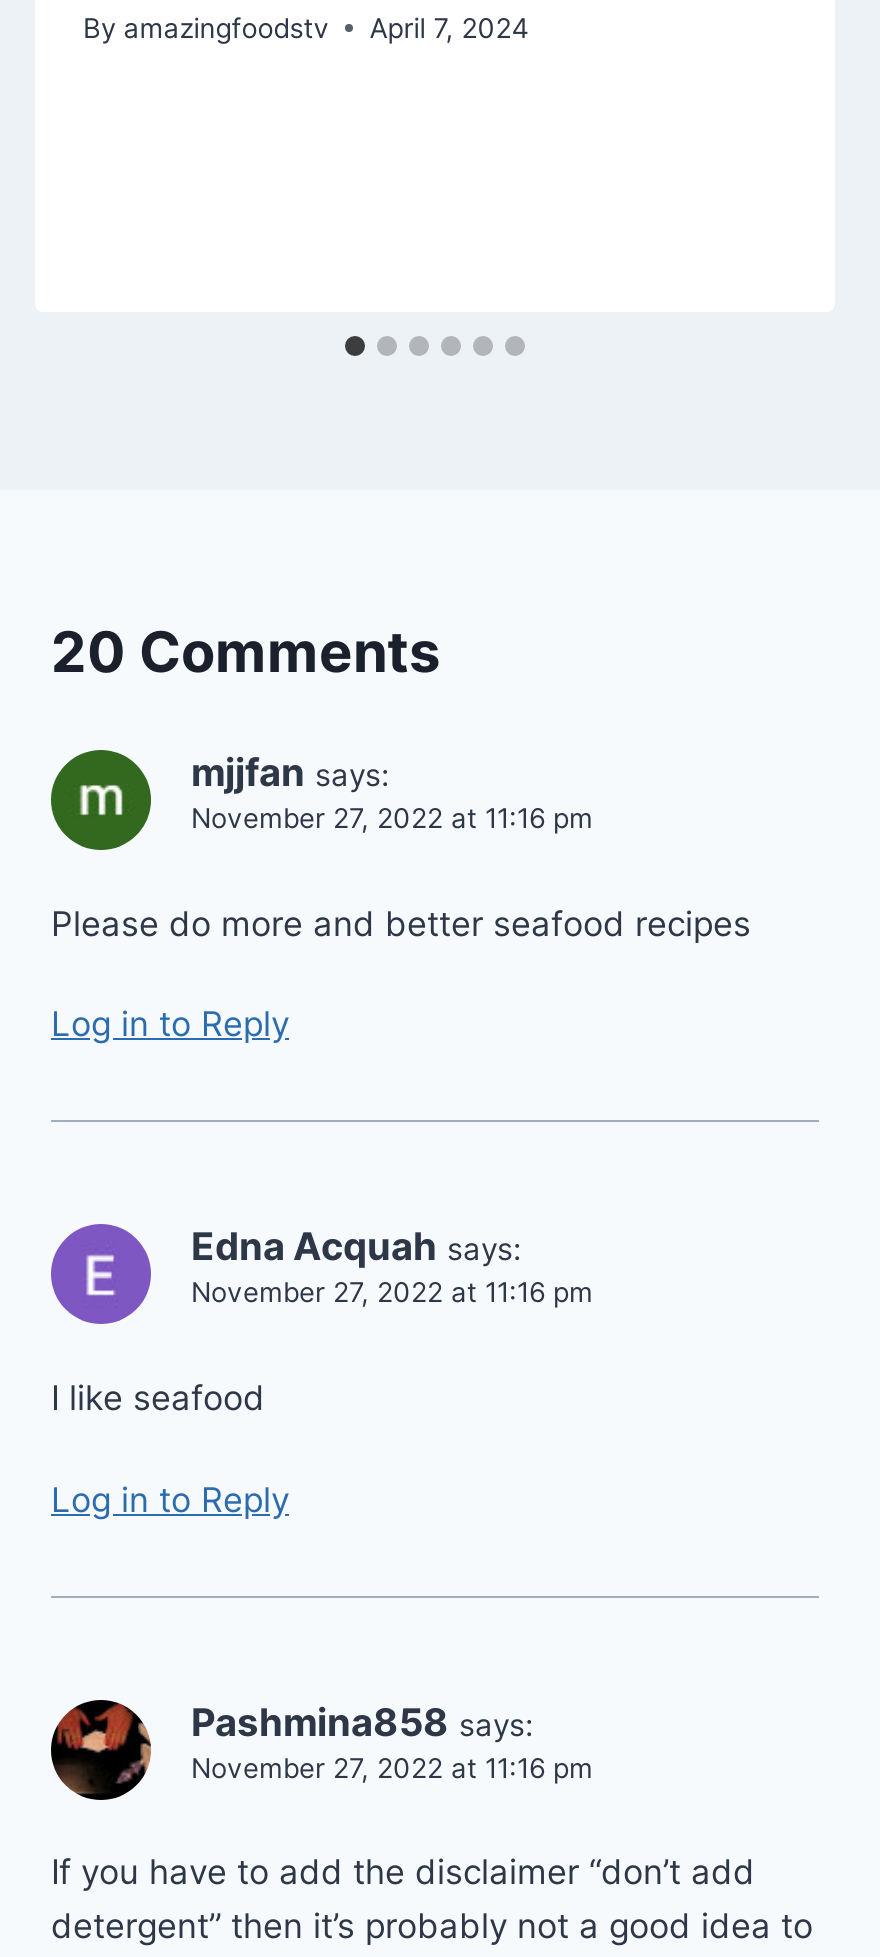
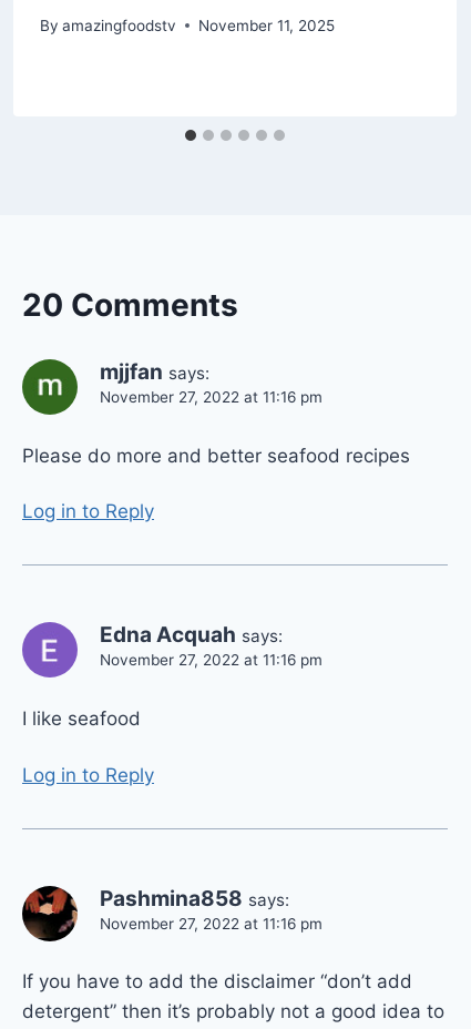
- By amazingfoodstv April 7, 2024
+ By amazingfoodstv November 11, 2025
